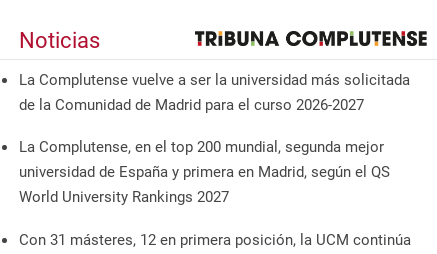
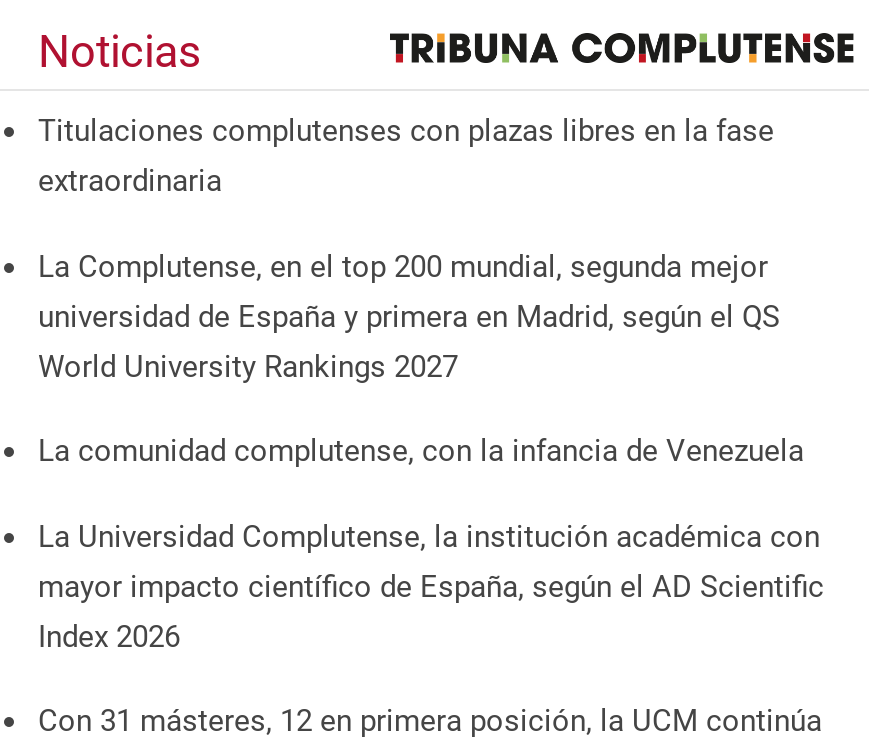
- La Complutense vuelve a ser la universidad más solicitada
- de la Comunidad de Madrid para el curso 2026-2027
+ Titulaciones complutenses con plazas libres en la fase
+ extraordinaria

+ La comunidad complutense, con la infancia de Venezuela
+ La Universidad Complutense, la institución académica con
+ mayor impacto científico de España, según el AD Scientific
+ Index 2026
